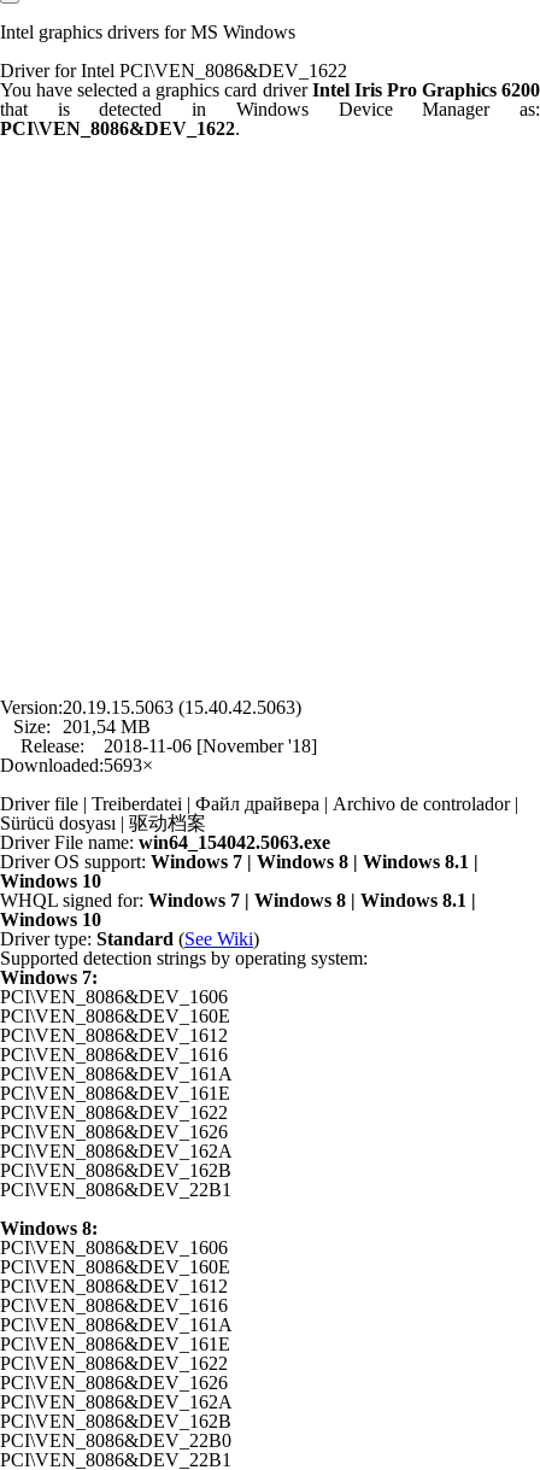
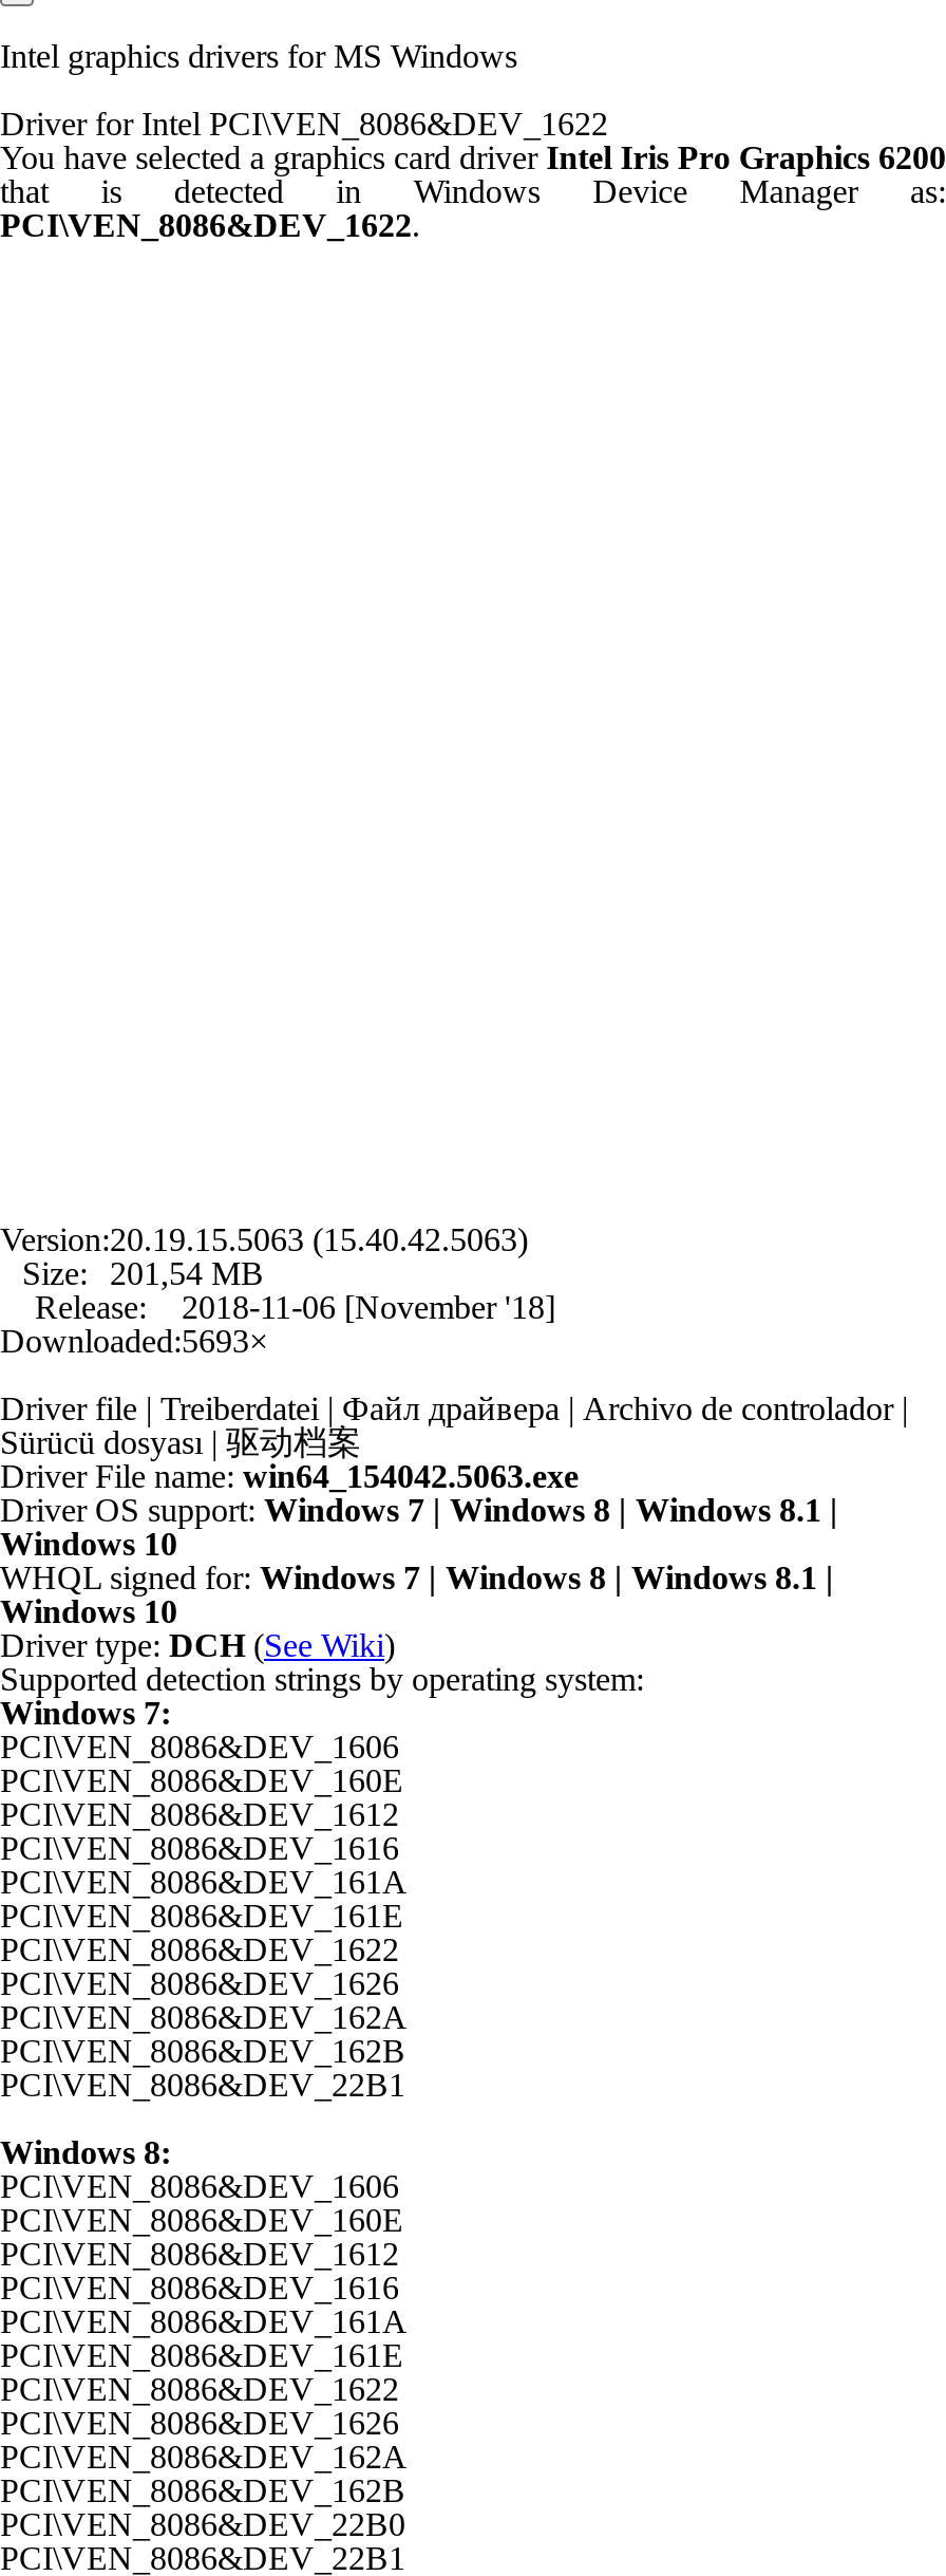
- Driver type: Standard (See Wiki)
+ Driver type: DCH (See Wiki)
